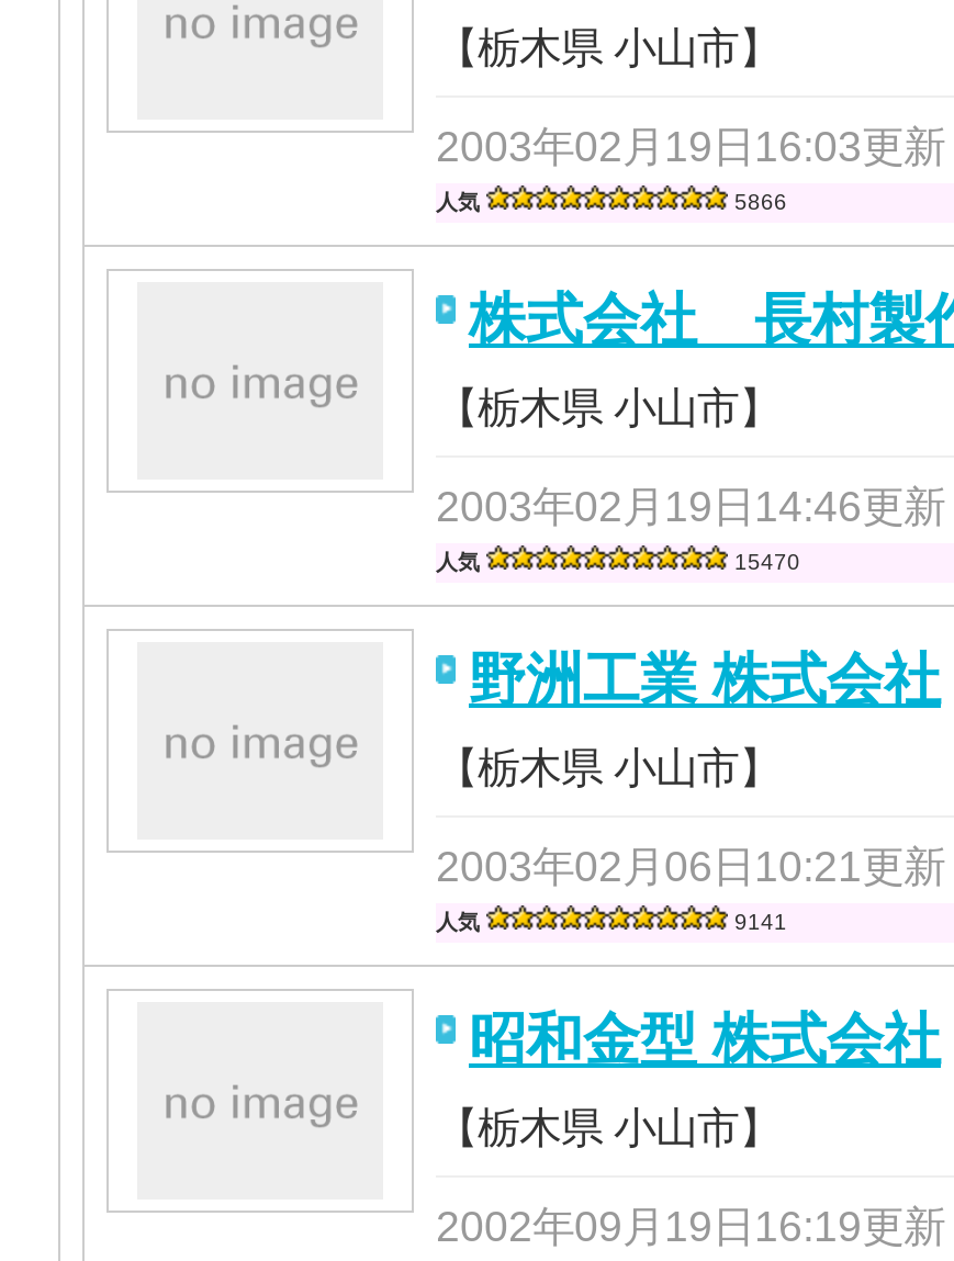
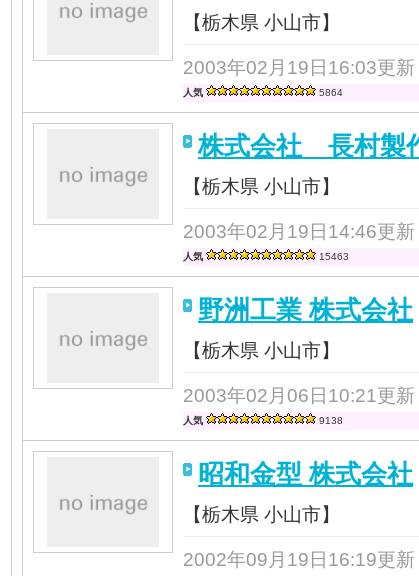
- 5866
+ 5864

- 15470
+ 15463

- 9141
+ 9138
